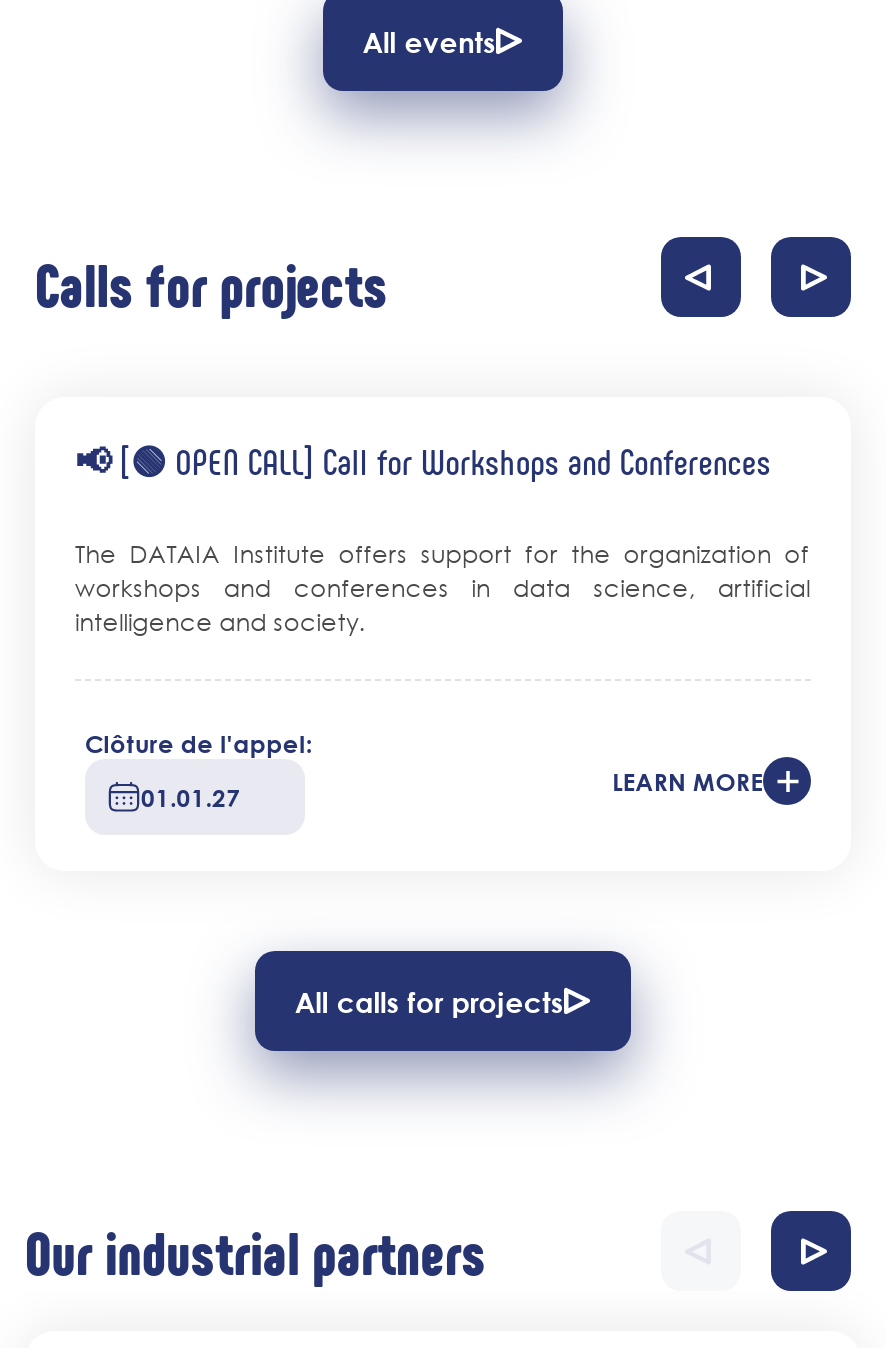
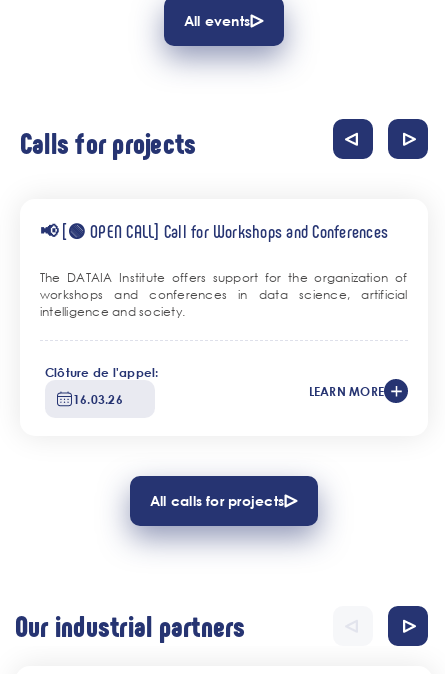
- 01.01.27
+ 16.03.26
